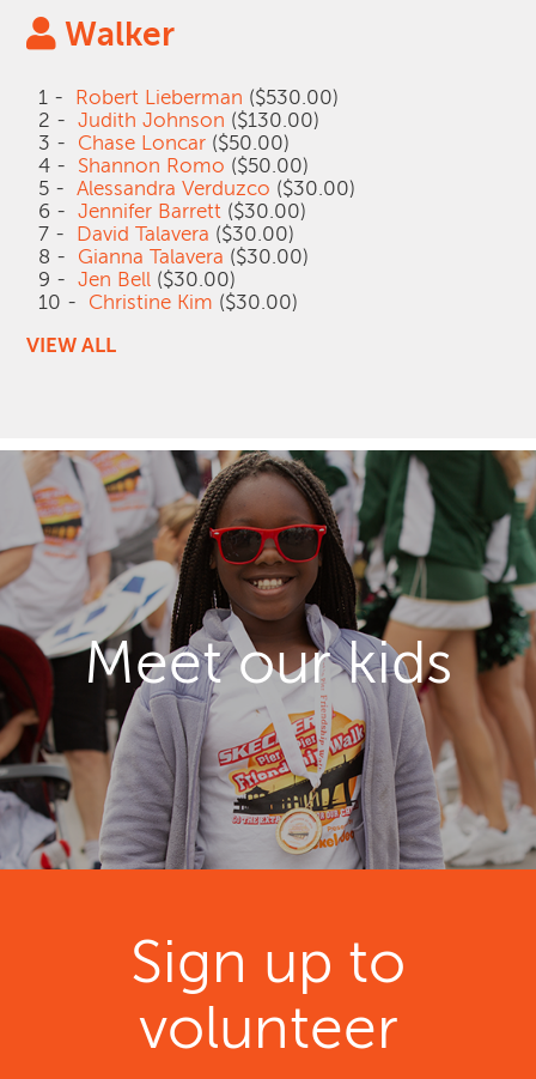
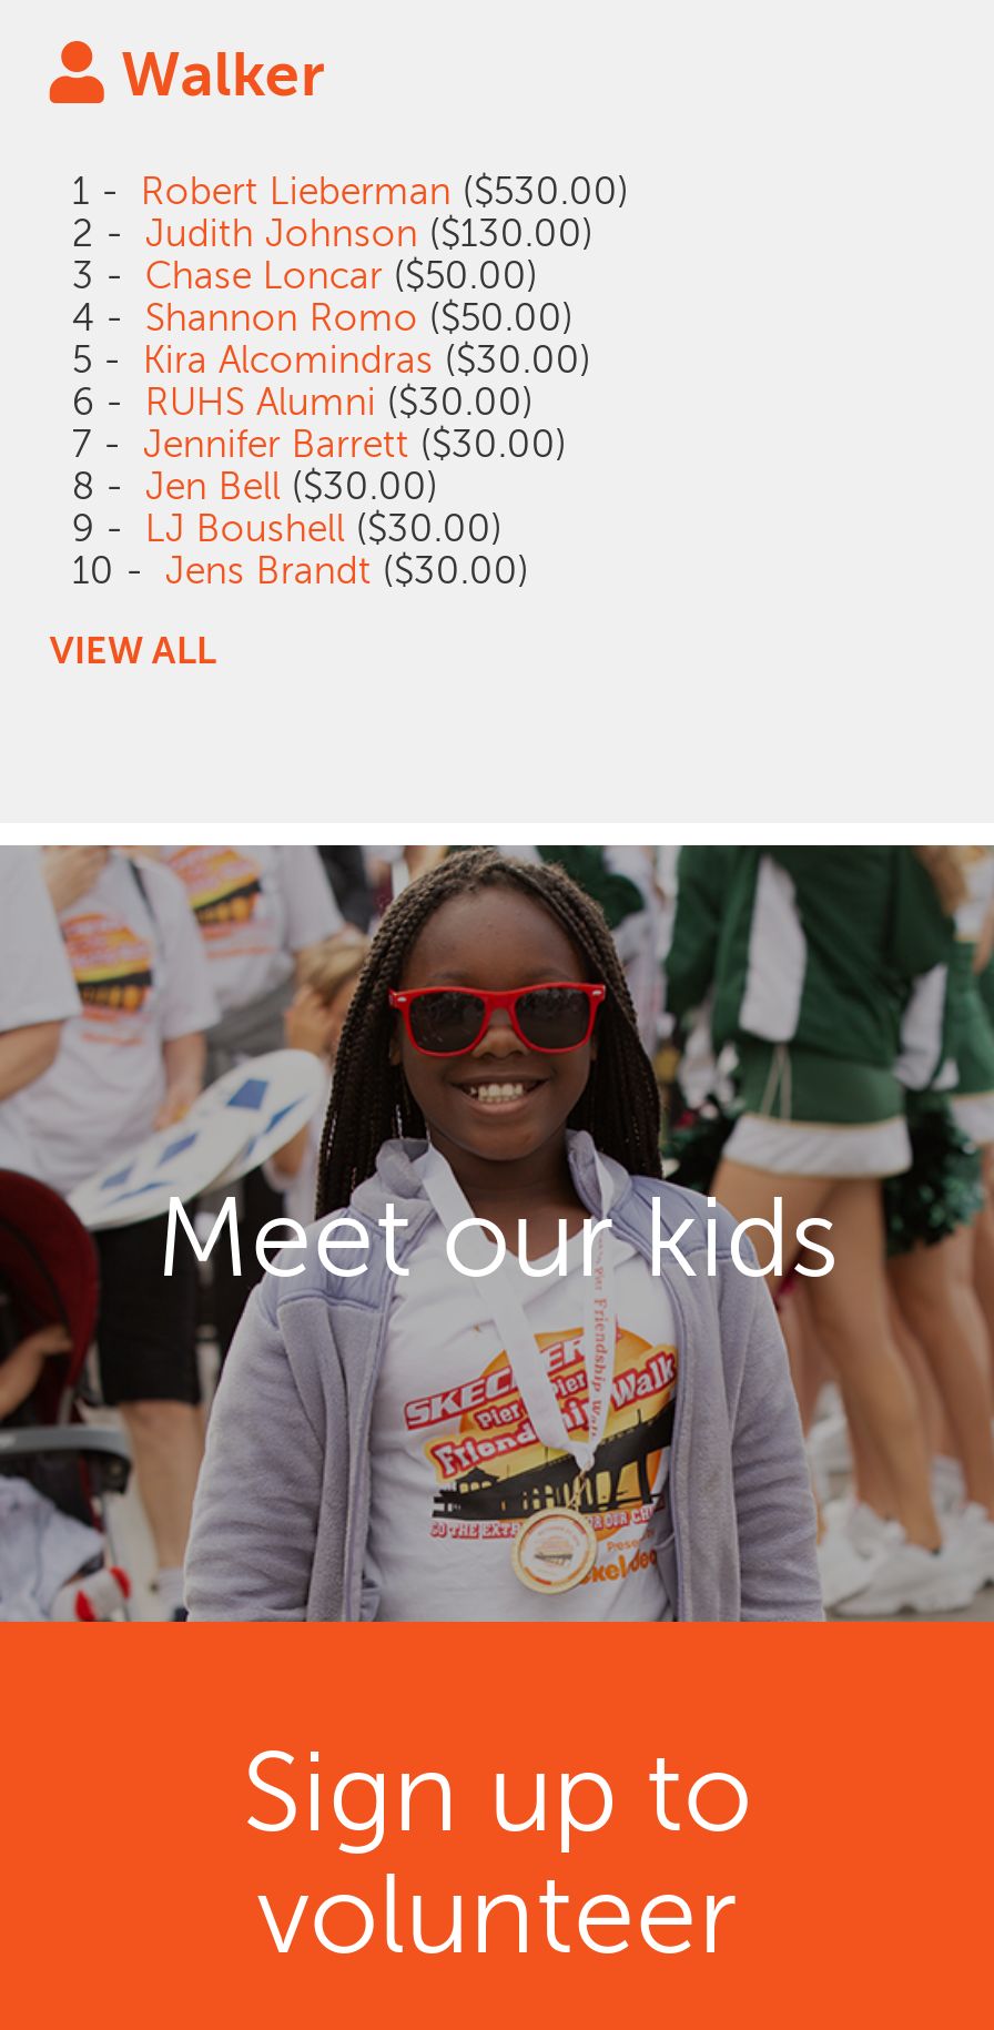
- 5 - Alessandra Verduzco ($30.00)
- 6 - Jennifer Barrett ($30.00)
- 7 - David Talavera ($30.00)
- 8 - Gianna Talavera ($30.00)
- 9 - Jen Bell ($30.00)
- 10 - Christine Kim ($30.00)
+ 5 - Kira Alcomindras ($30.00)
+ 6 - RUHS Alumni ($30.00)
+ 7 - Jennifer Barrett ($30.00)
+ 8 - Jen Bell ($30.00)
+ 9 - LJ Boushell ($30.00)
+ 10 - Jens Brandt ($30.00)
